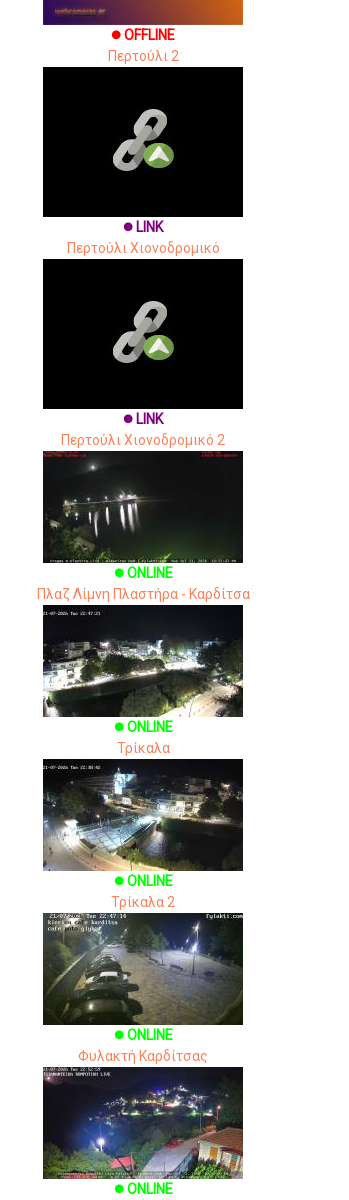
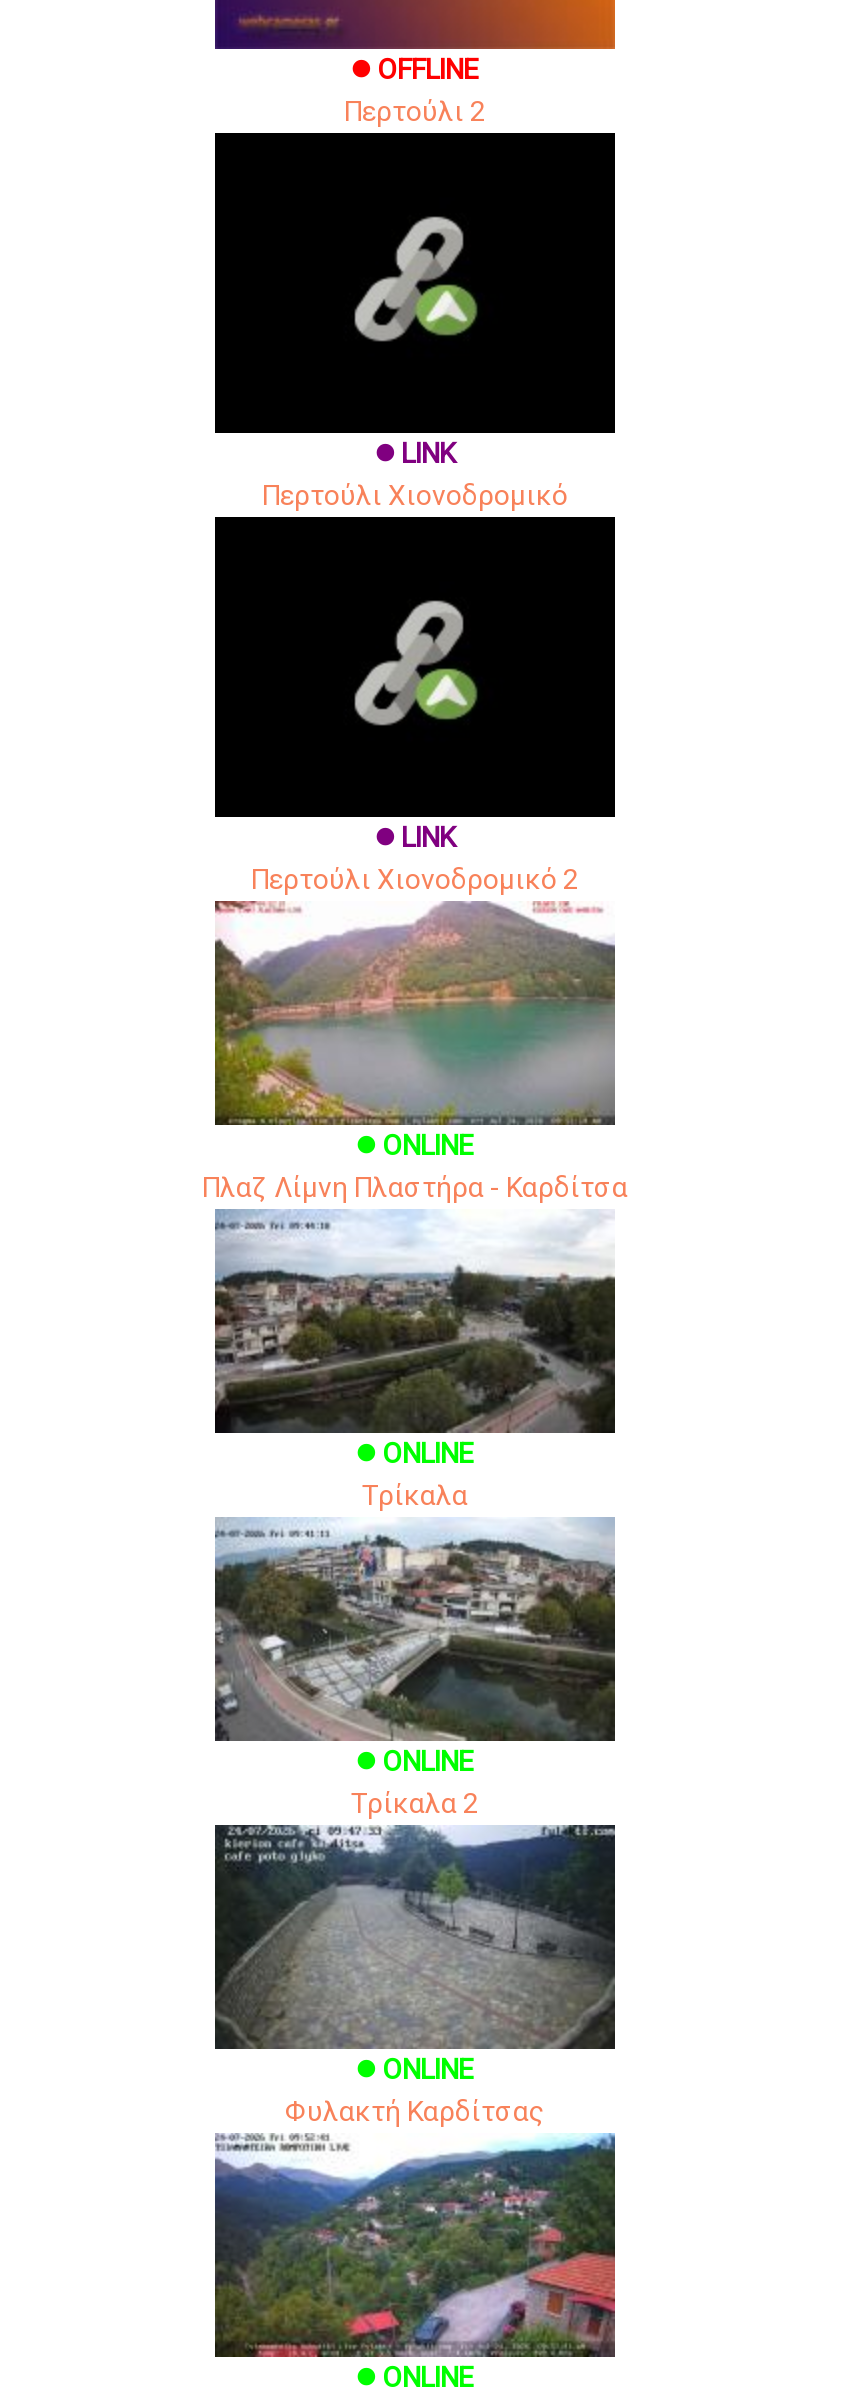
- [image]
+ [image]

- [image]
+ [image]

- [image]
+ [image]

- [image]
+ [image]

- [image]
+ [image]
